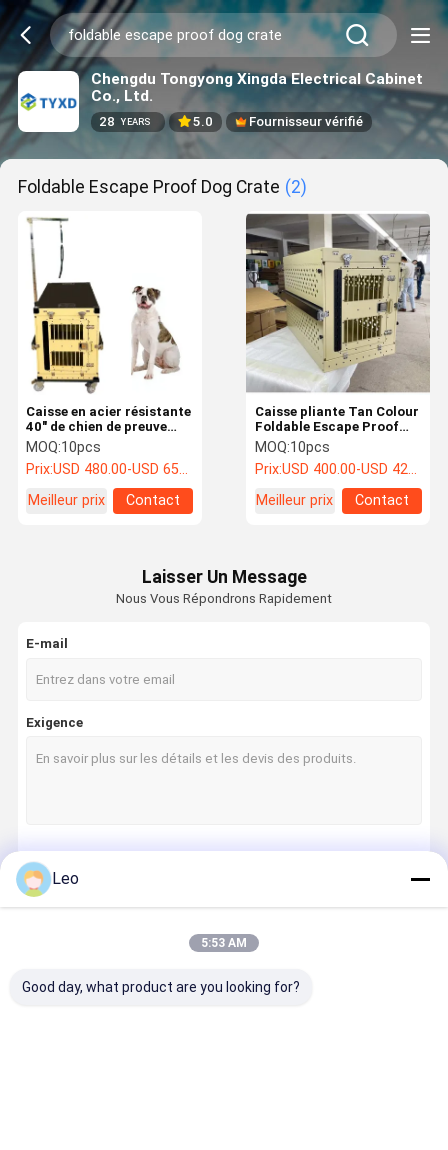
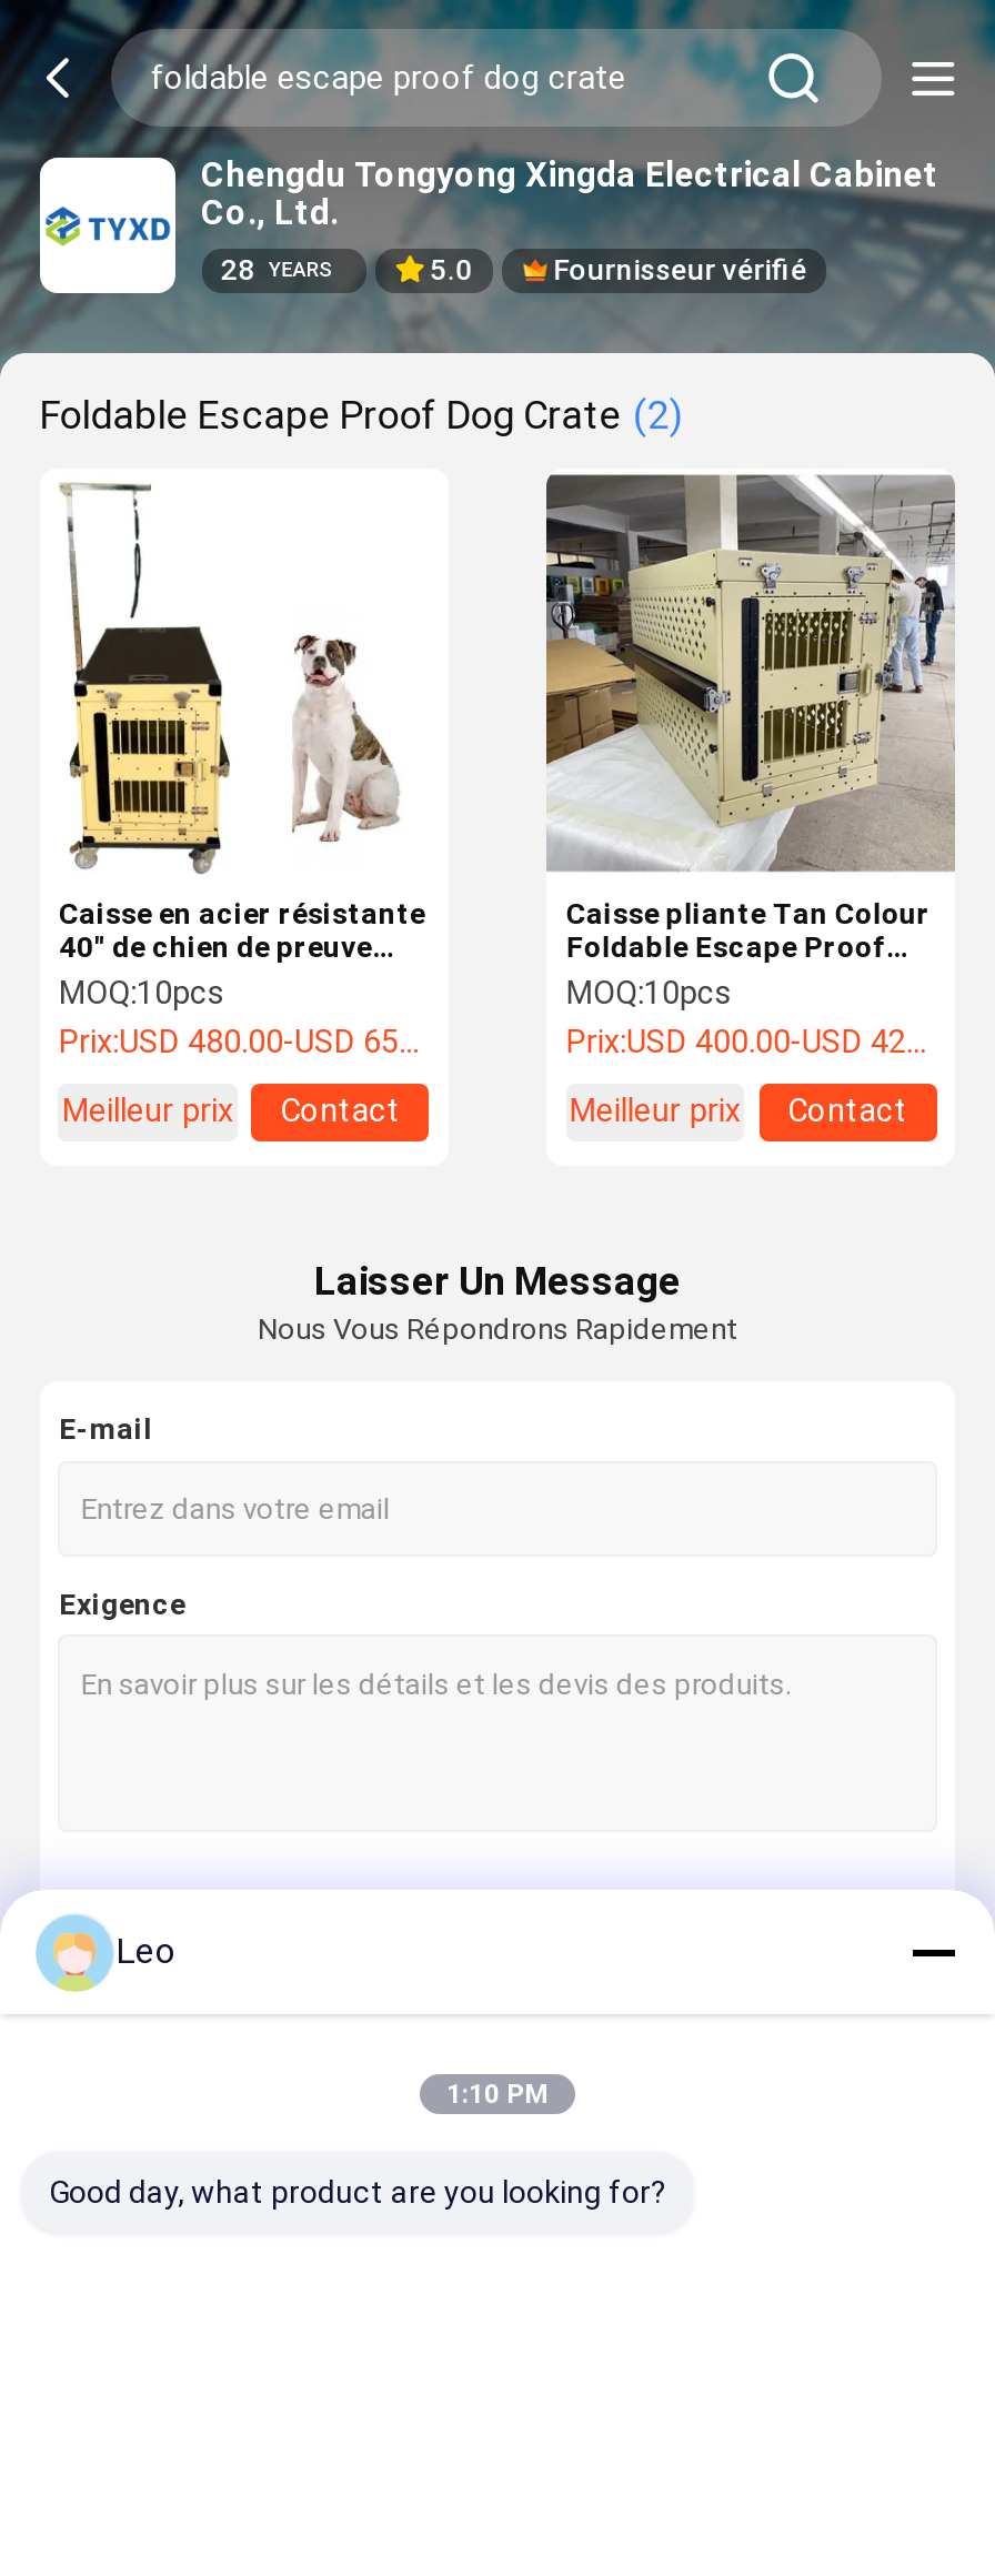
- 5:53 AM
+ 1:10 PM
